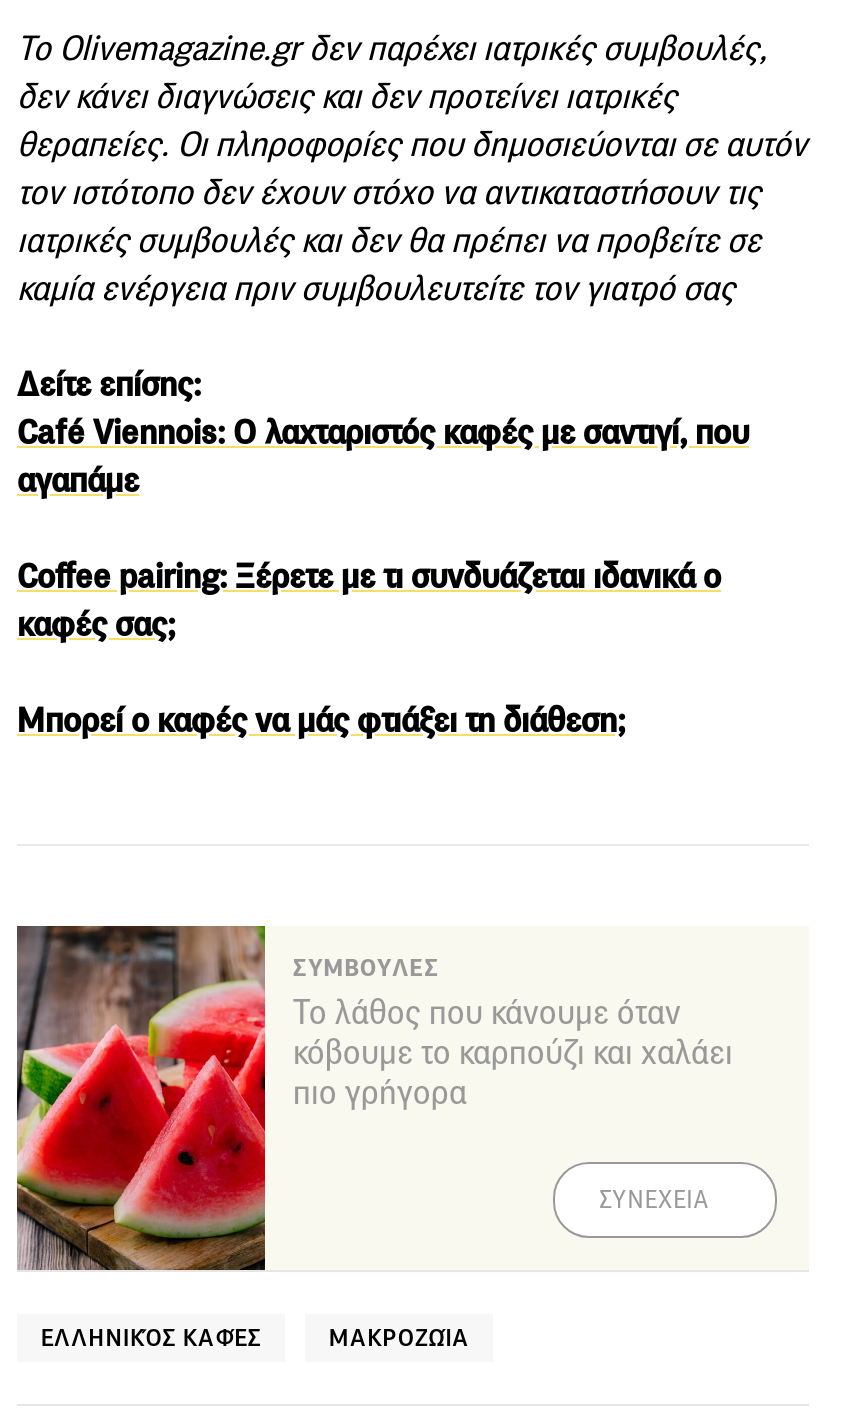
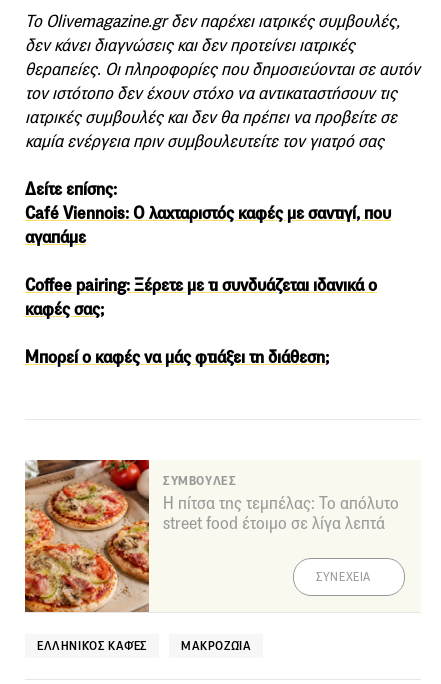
- [image]
- Το λάθος που κάνουμε όταν
- κόβουμε το καρπούζι και χαλάει
- πιο γρήγορα
+ [image]
+ Η πίτσα της τεμπέλας: Το απόλυτο
+ street food έτοιμο σε λίγα λεπτά
